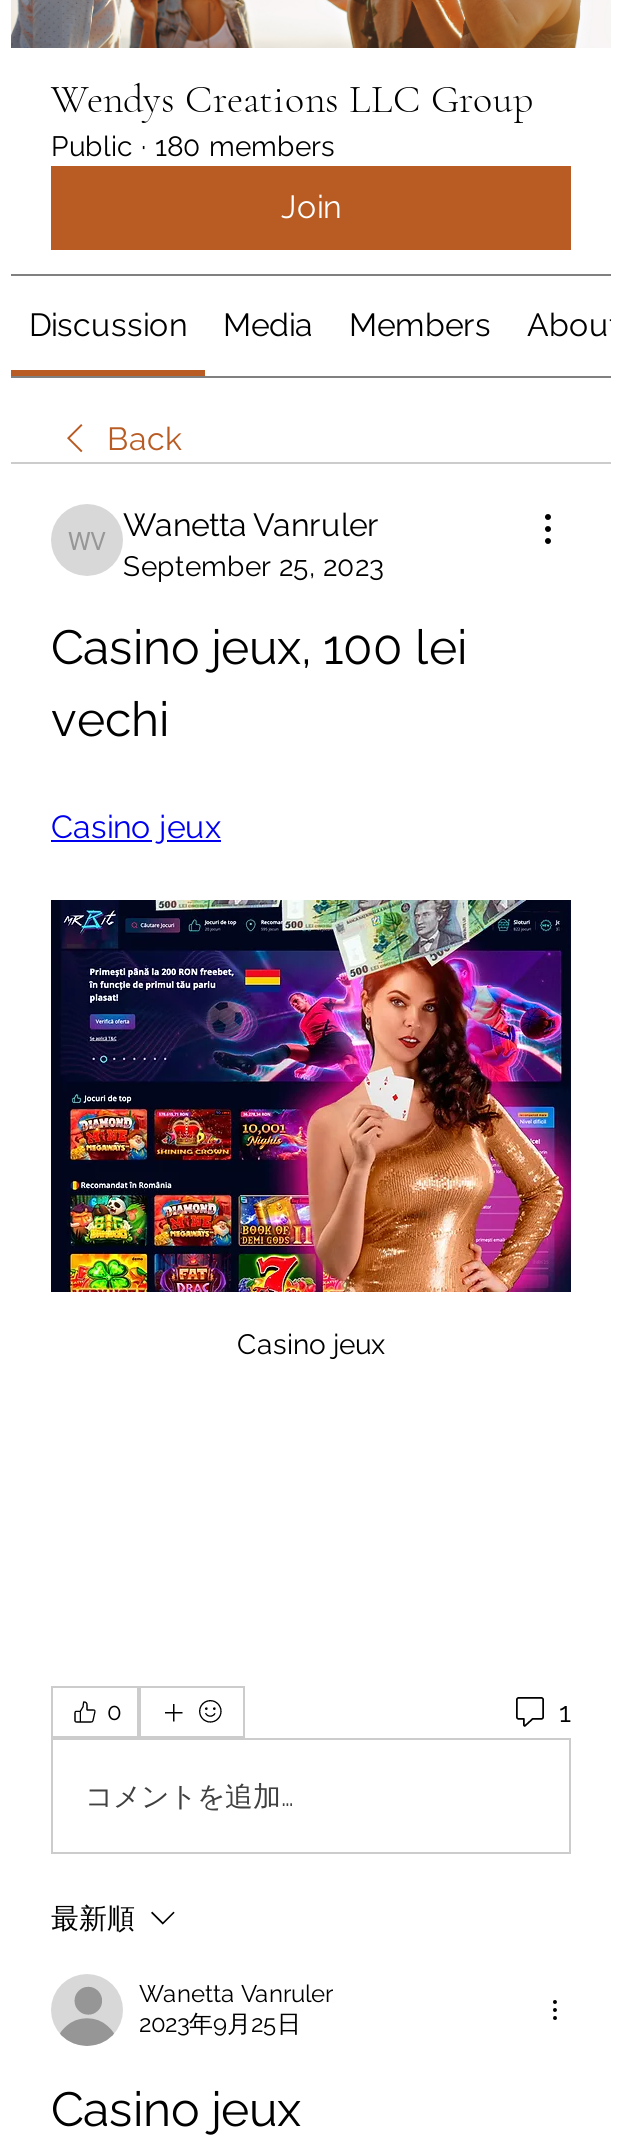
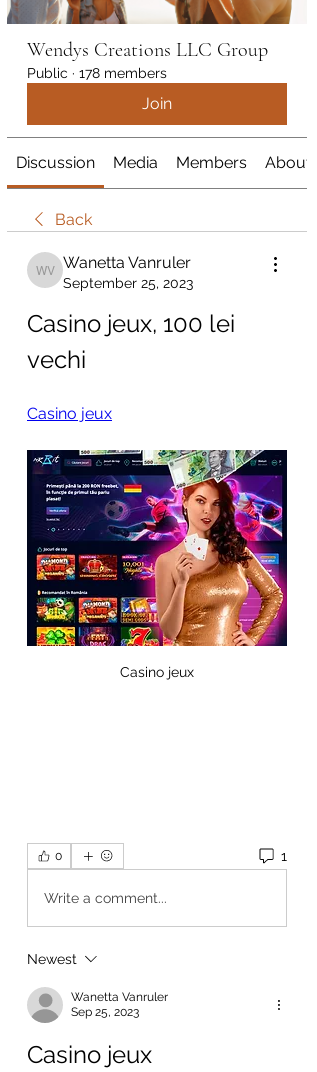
- Public · 180 members
+ Public · 178 members

- コメントを追加…
+ Write a comment...

- 最新順
+ Newest

- 2023年9月25日
+ Sep 25, 2023
